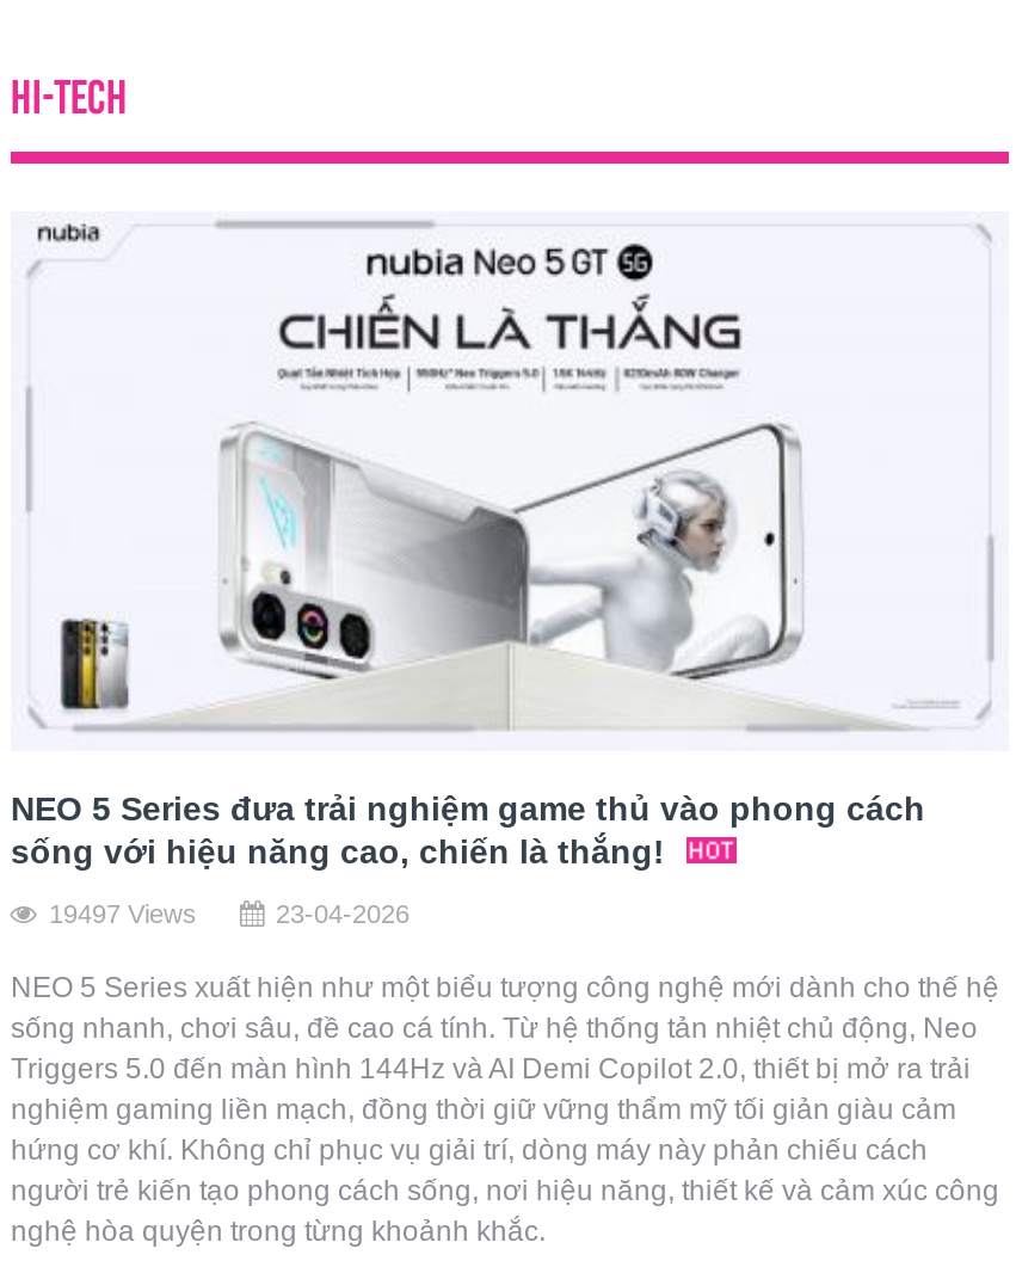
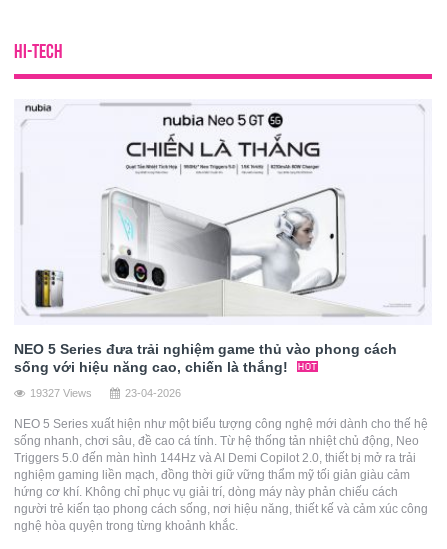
- 19497 Views
+ 19327 Views
